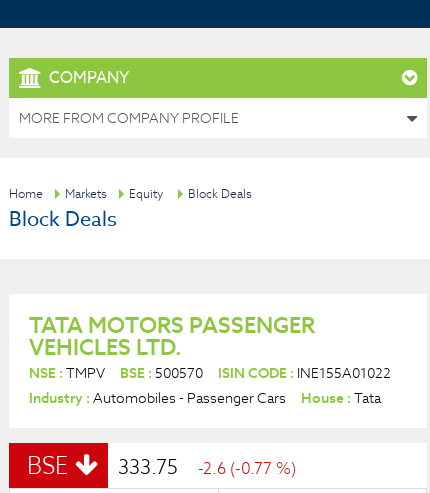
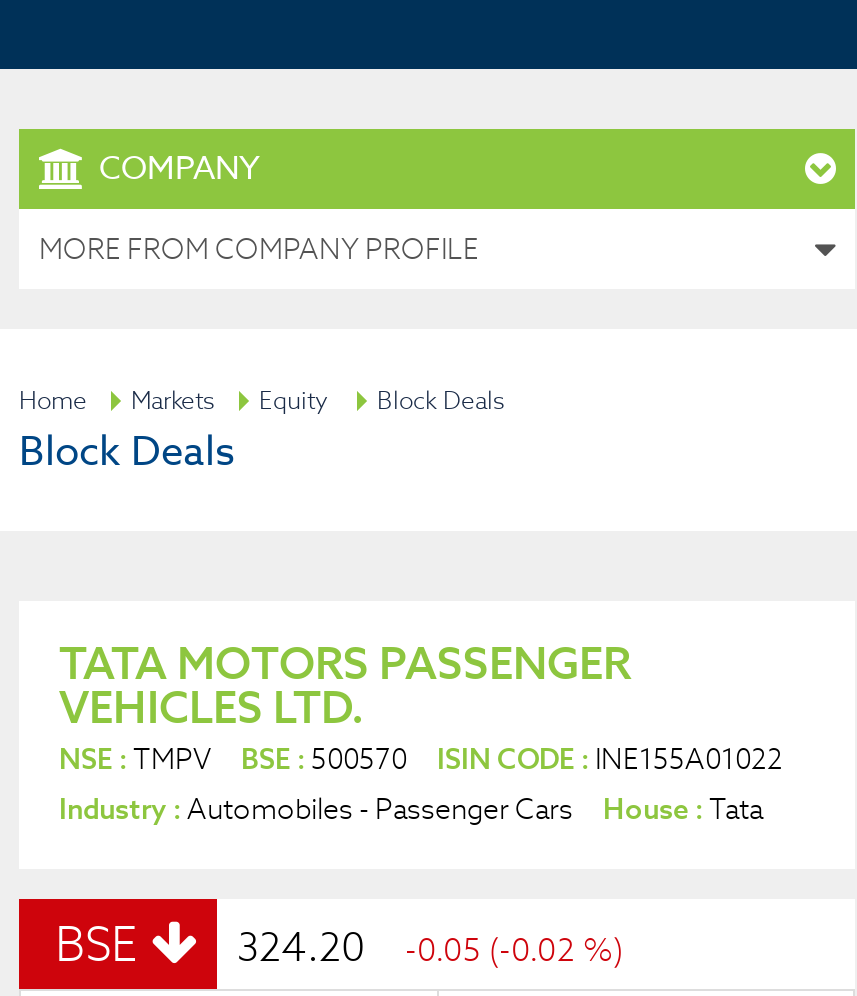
- 333.75
+ 324.20

- -2.6 (-0.77 %)
+ -0.05 (-0.02 %)
